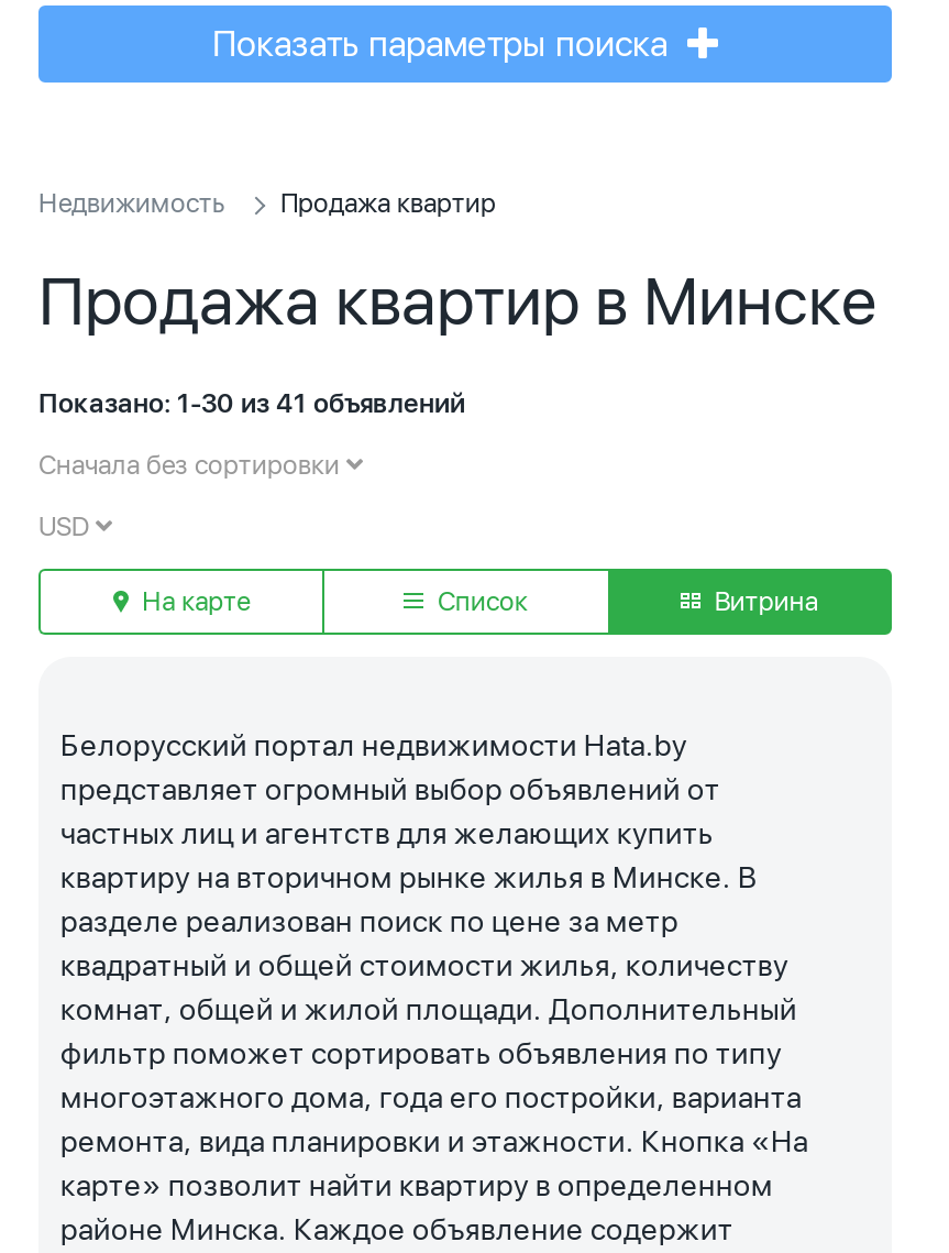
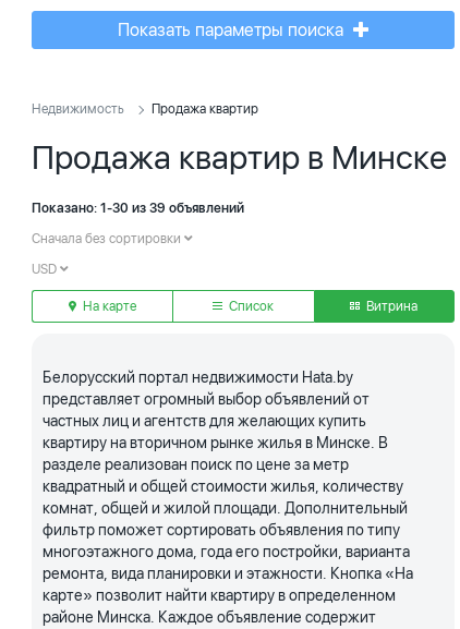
- Показано: 1-30 из 41 объявлений
+ Показано: 1-30 из 39 объявлений
